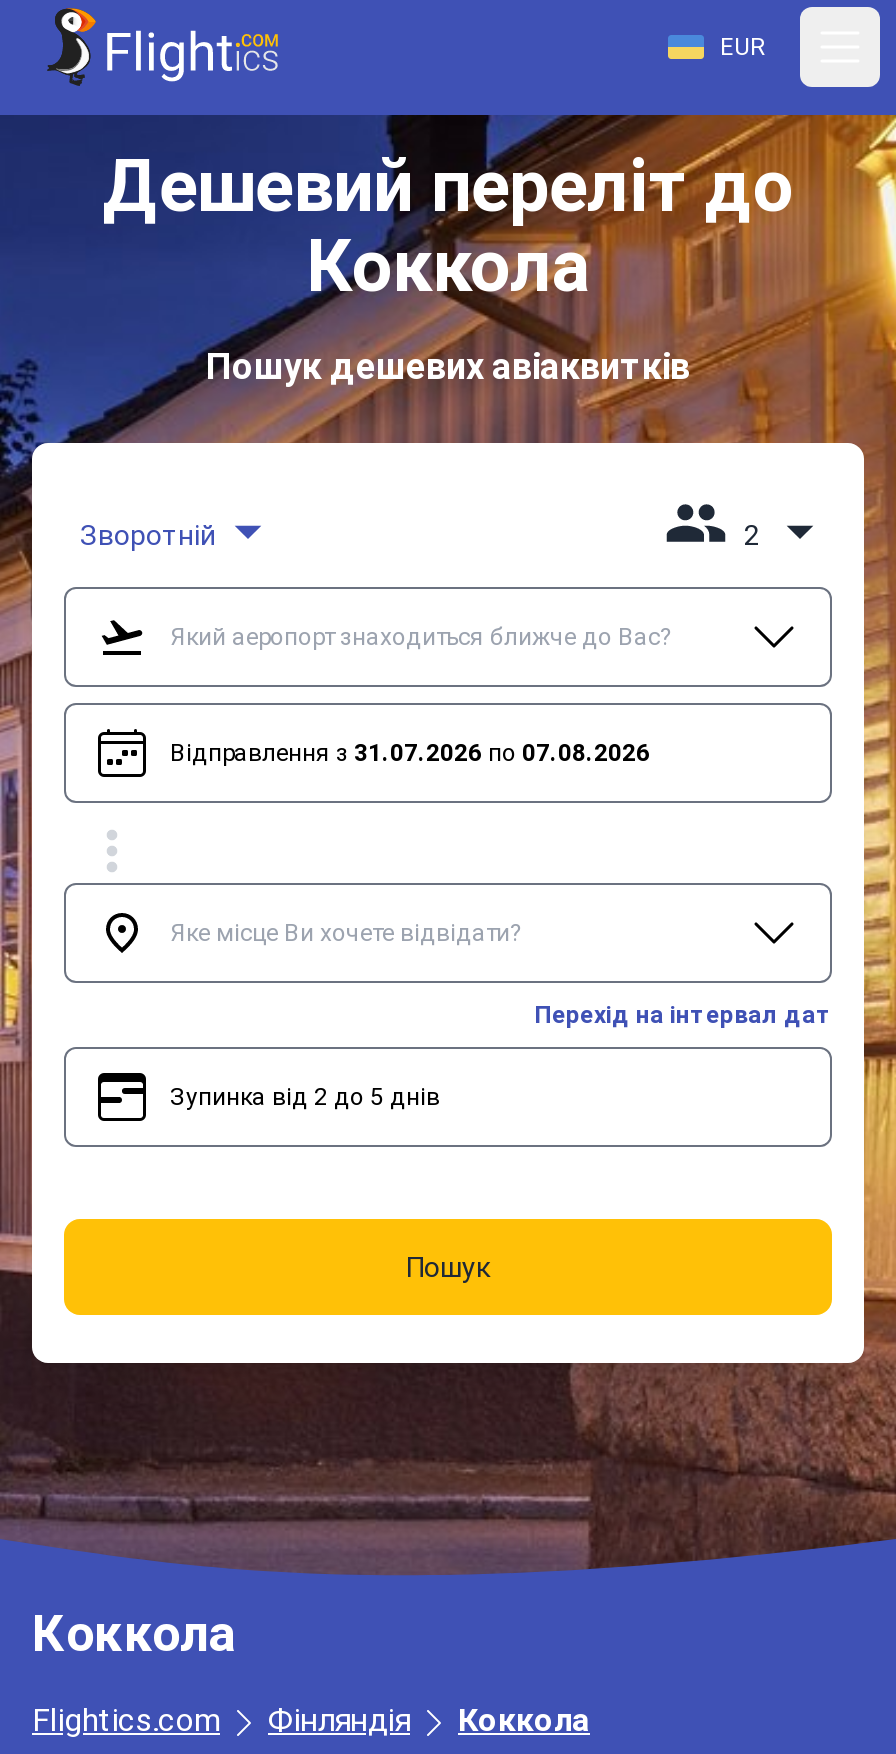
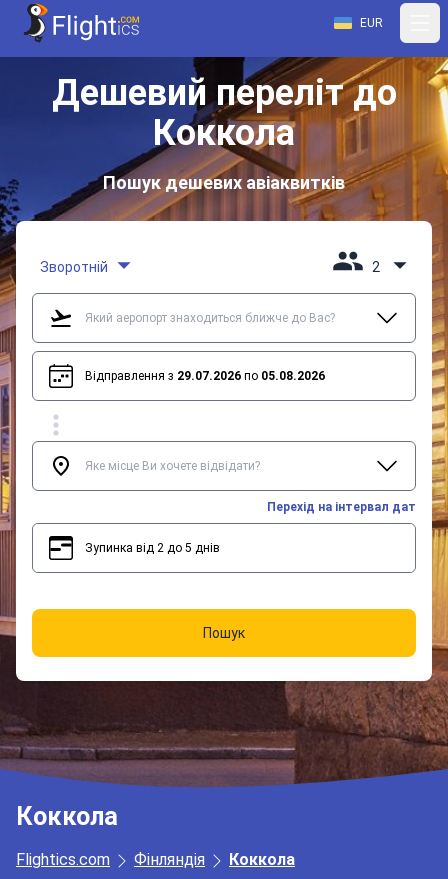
- Відправлення з 31.07.2026 по 07.08.2026
+ Відправлення з 29.07.2026 по 05.08.2026
